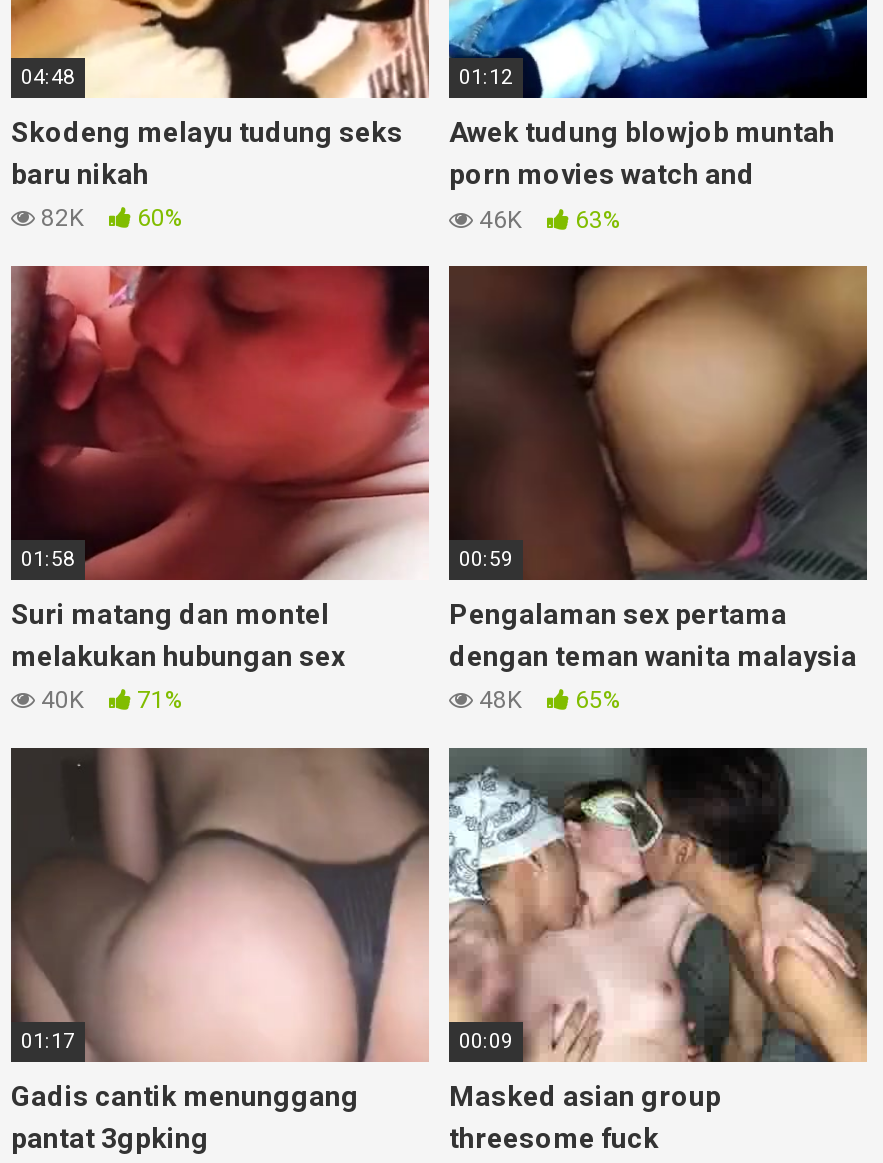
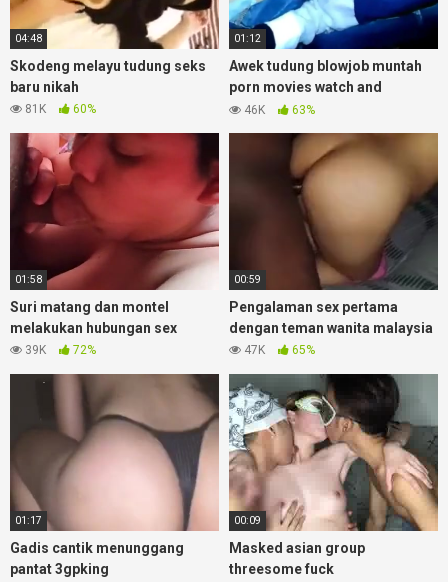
- 82K 60%
+ 81K 60%

- 40K
- 71%
+ 39K
+ 72%

- 48K 65%
+ 47K 65%
